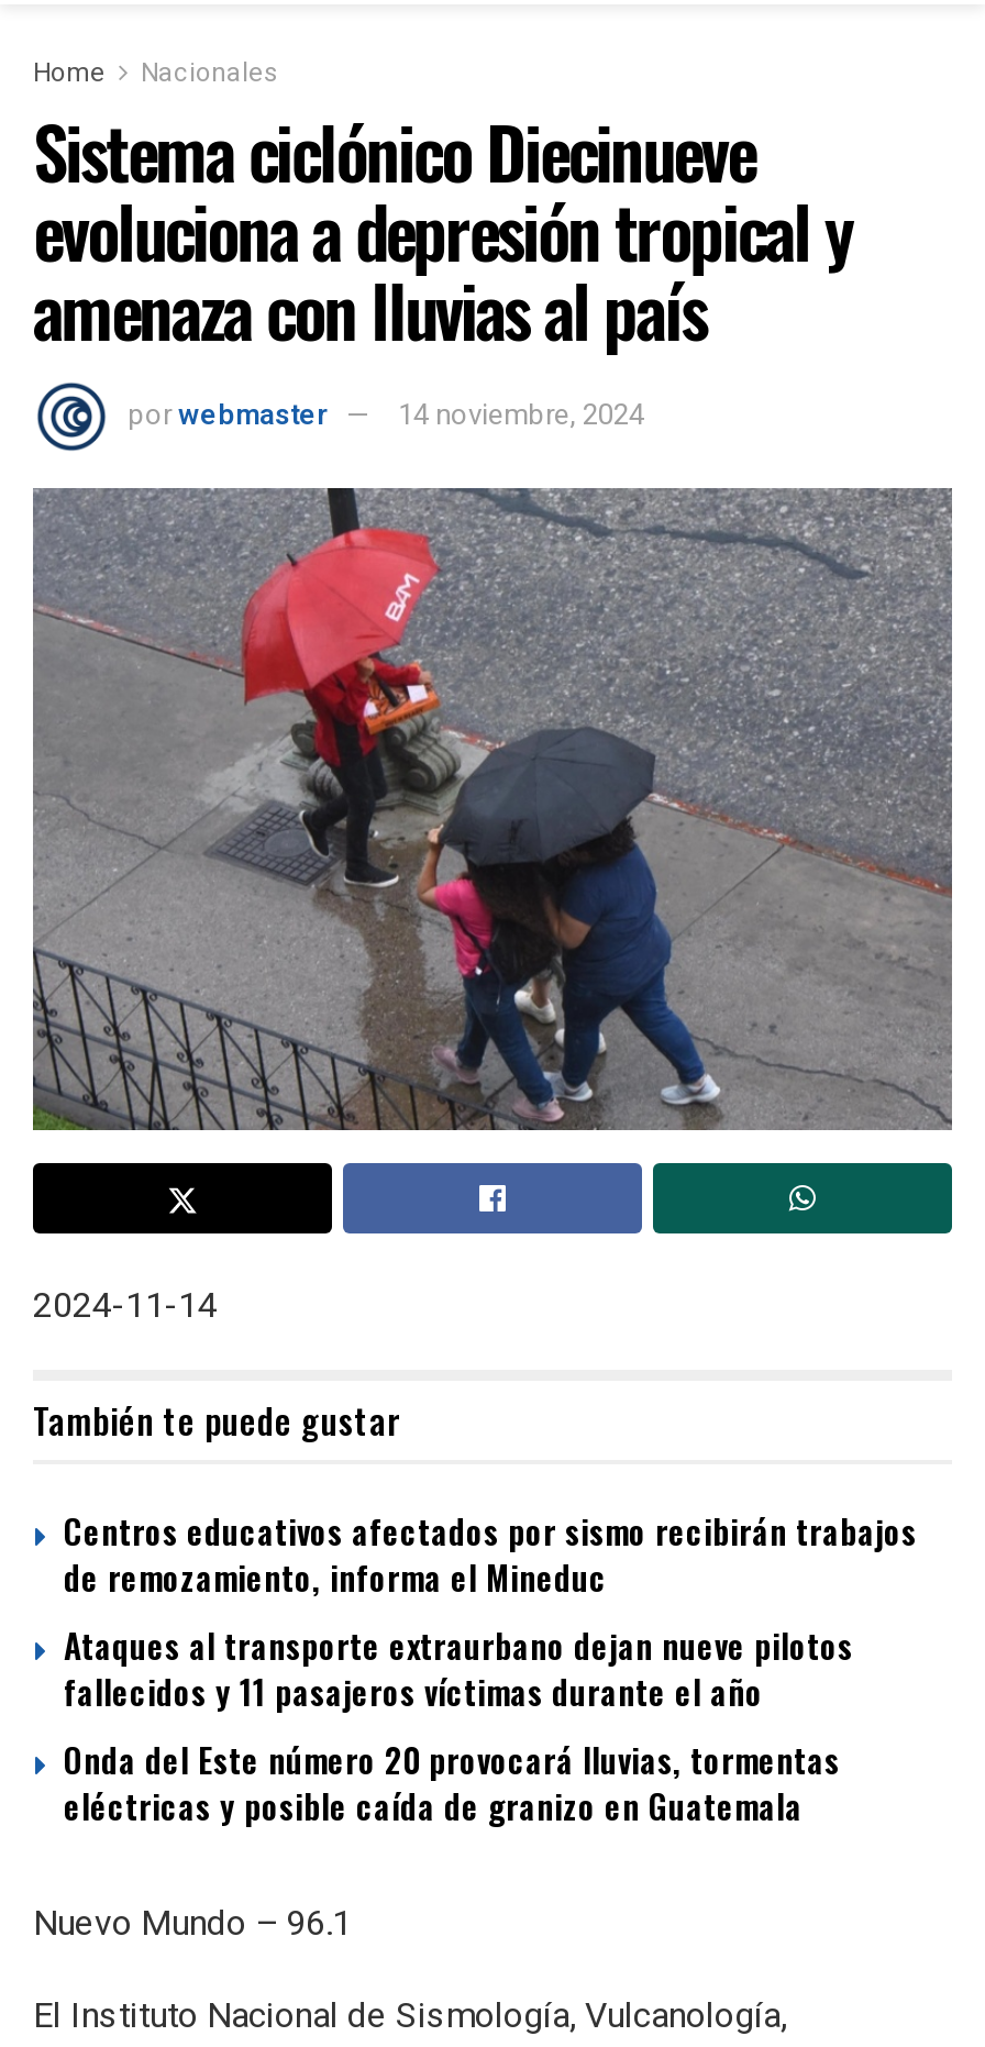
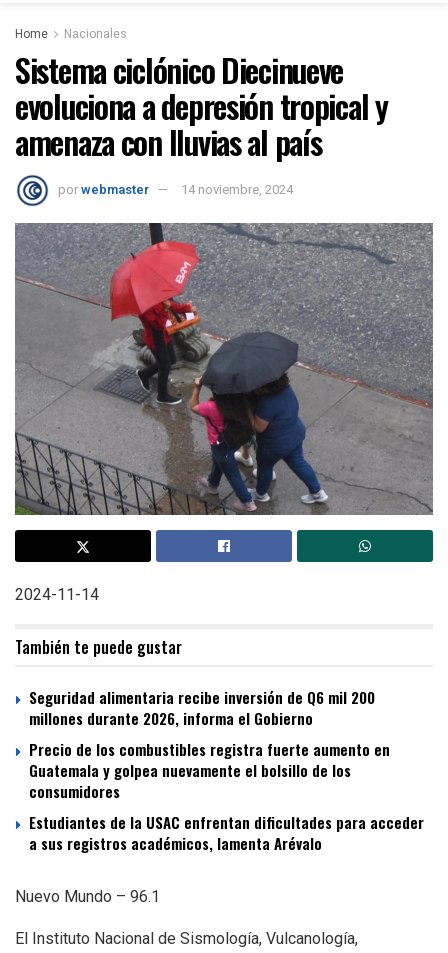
- Centros educativos afectados por sismo recibirán trabajos
- de remozamiento, informa el Mineduc
- Ataques al transporte extraurbano dejan nueve pilotos
- fallecidos y 11 pasajeros víctimas durante el año
- Onda del Este número 20 provocará lluvias, tormentas
- eléctricas y posible caída de granizo en Guatemala
+ Seguridad alimentaria recibe inversión de Q6 mil 200
+ millones durante 2026, informa el Gobierno
+ Precio de los combustibles registra fuerte aumento en
+ Guatemala y golpea nuevamente el bolsillo de los
+ consumidores
+ Estudiantes de la USAC enfrentan dificultades para acceder
+ a sus registros académicos, lamenta Arévalo
